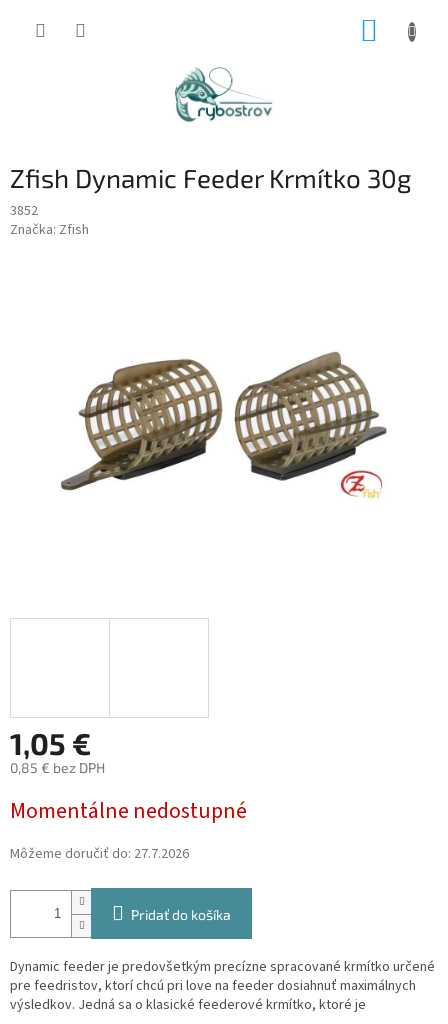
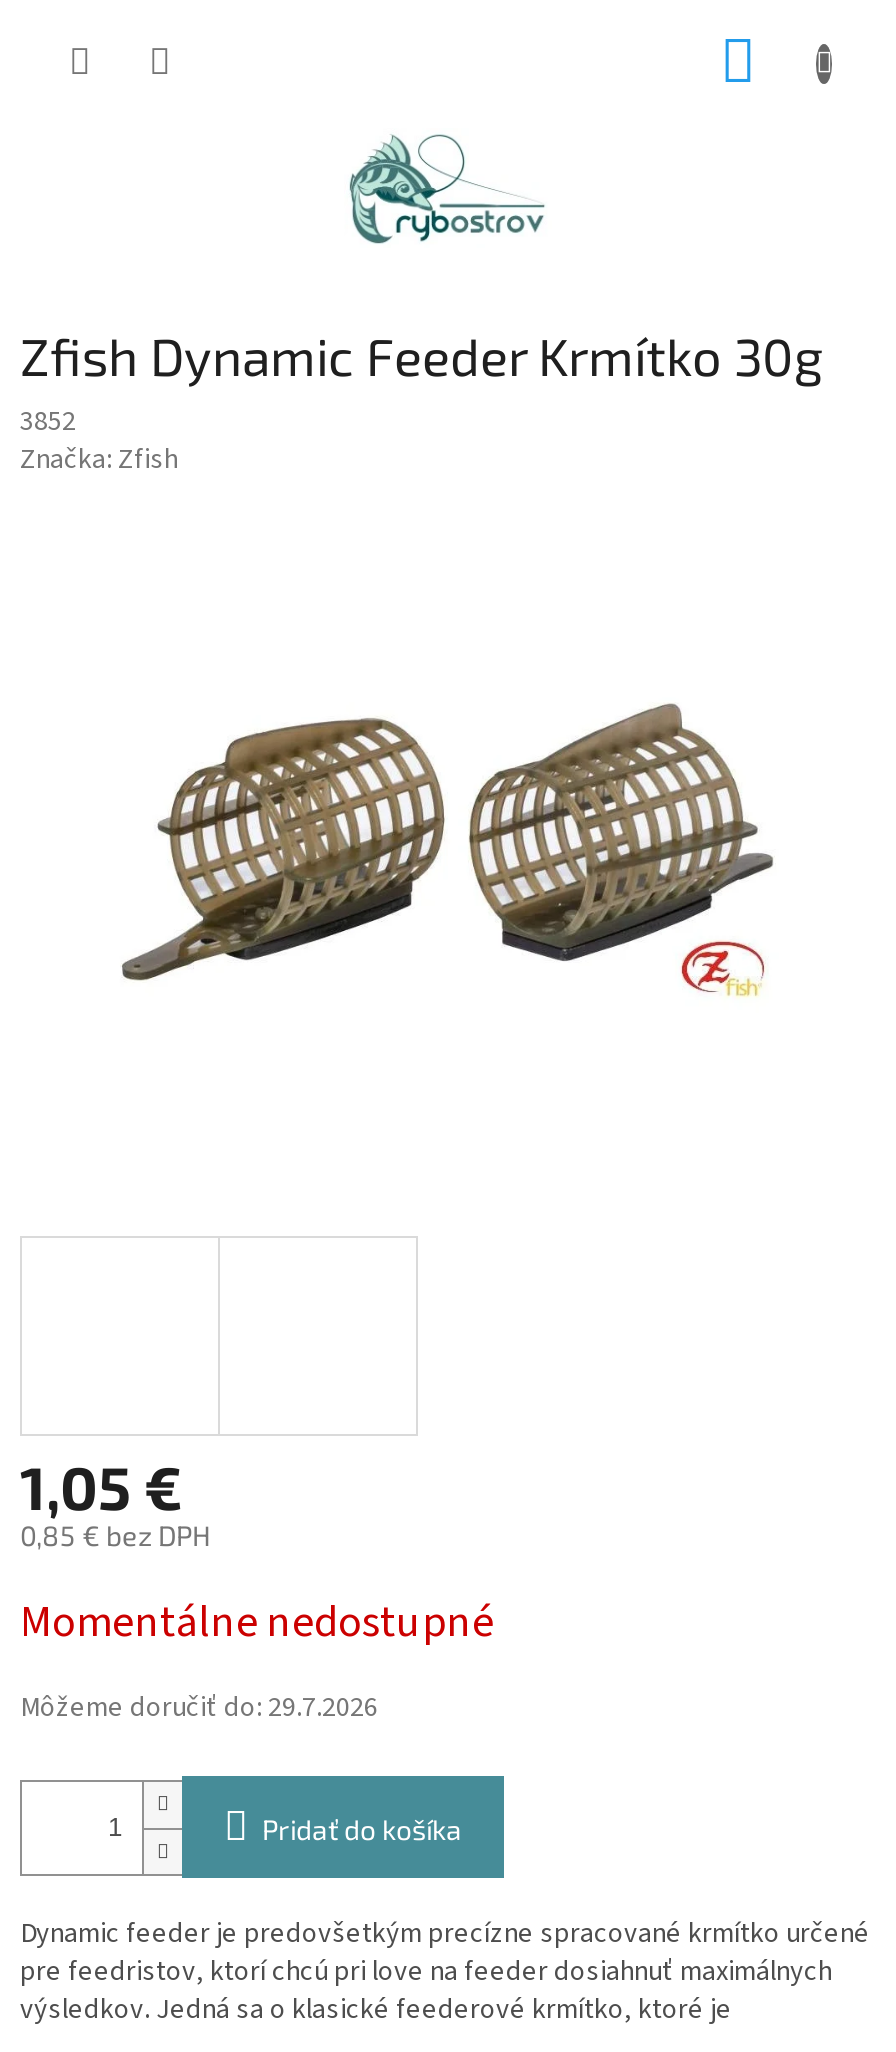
- Môžeme doručiť do: 27.7.2026
+ Môžeme doručiť do: 29.7.2026
